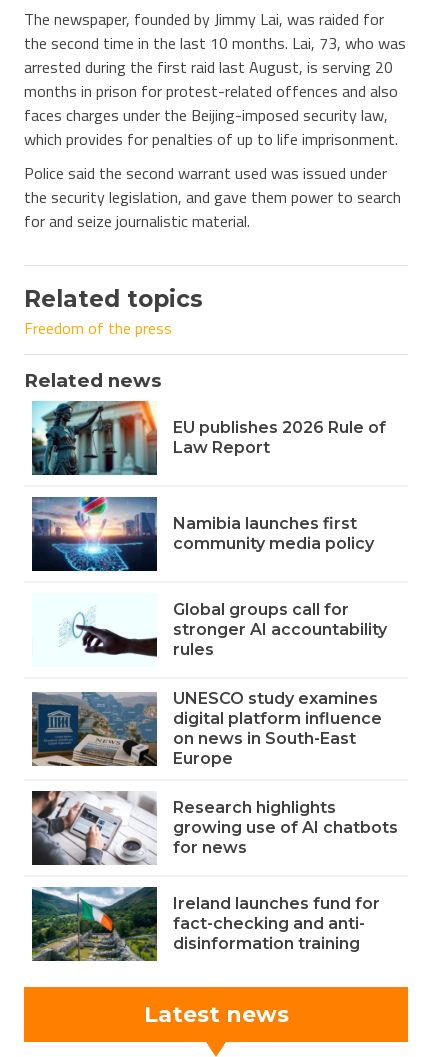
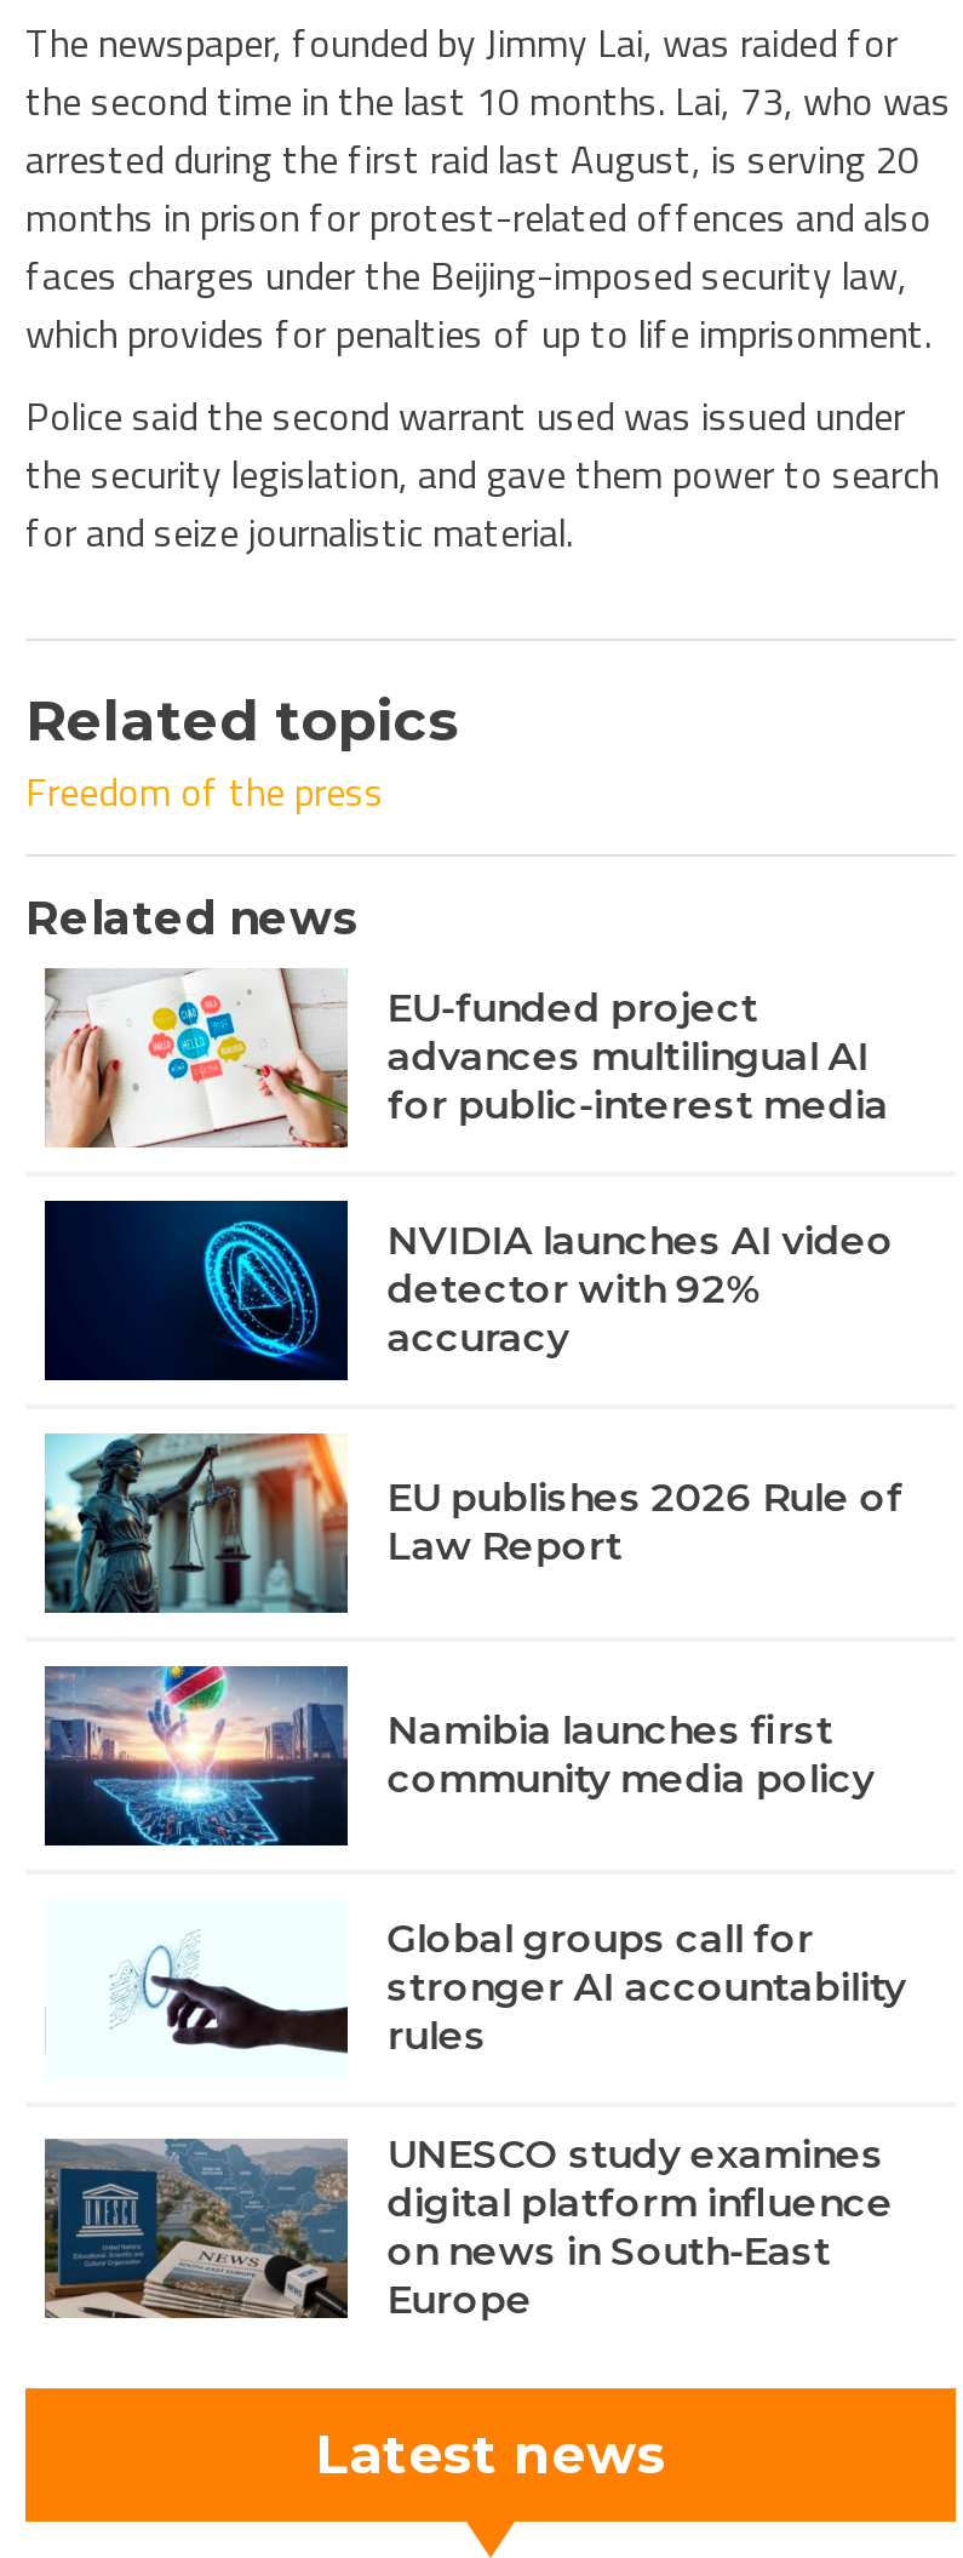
+ [image]
+ EU-funded project
+ advances multilingual AI
+ for public-interest media
+ NVIDIA launches AI video
+ detector with 92%
+ accuracy

+ [image]

moved down: [image] | EU publishes 2026 Rule of | Law Report | ... | on news in South-East | Europe

- [image]
- Research highlights
- growing use of AI chatbots
- for news
- Ireland launches fund for
- fact-checking and anti-
- disinformation training

- [image]
